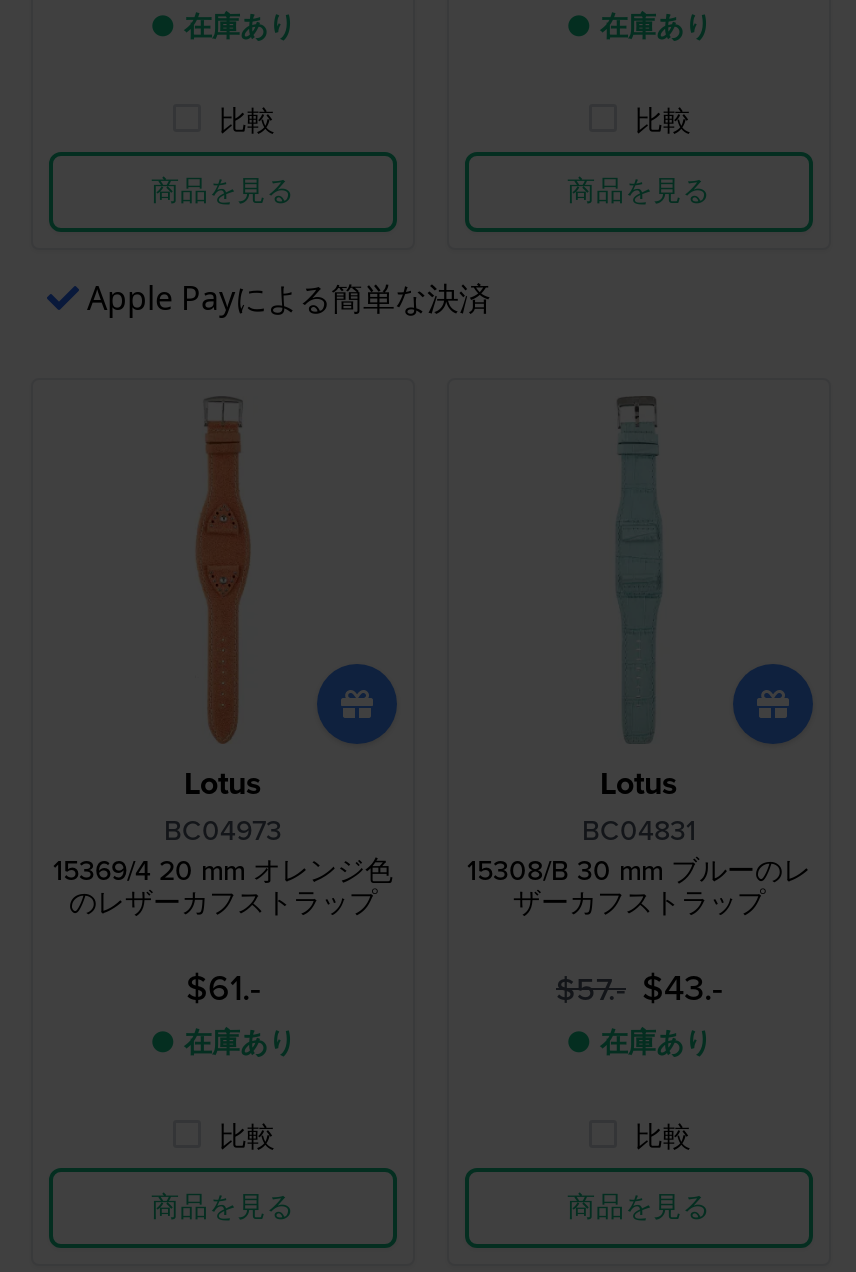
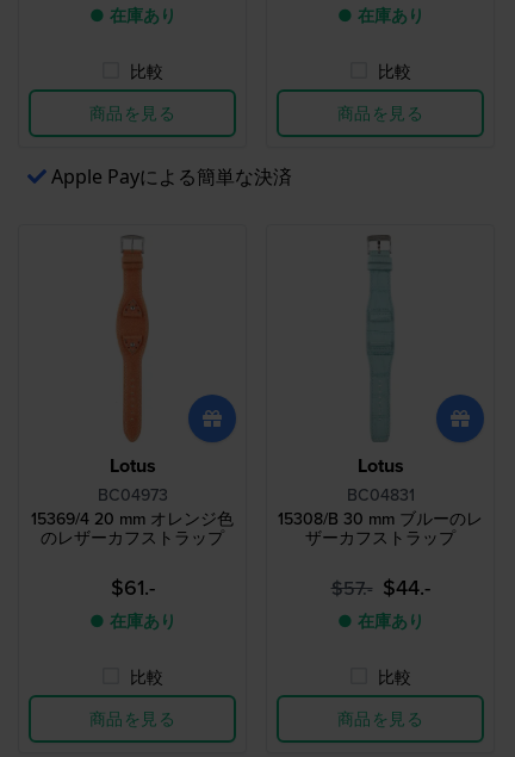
- $57.- $43.-
+ $57.- $44.-
